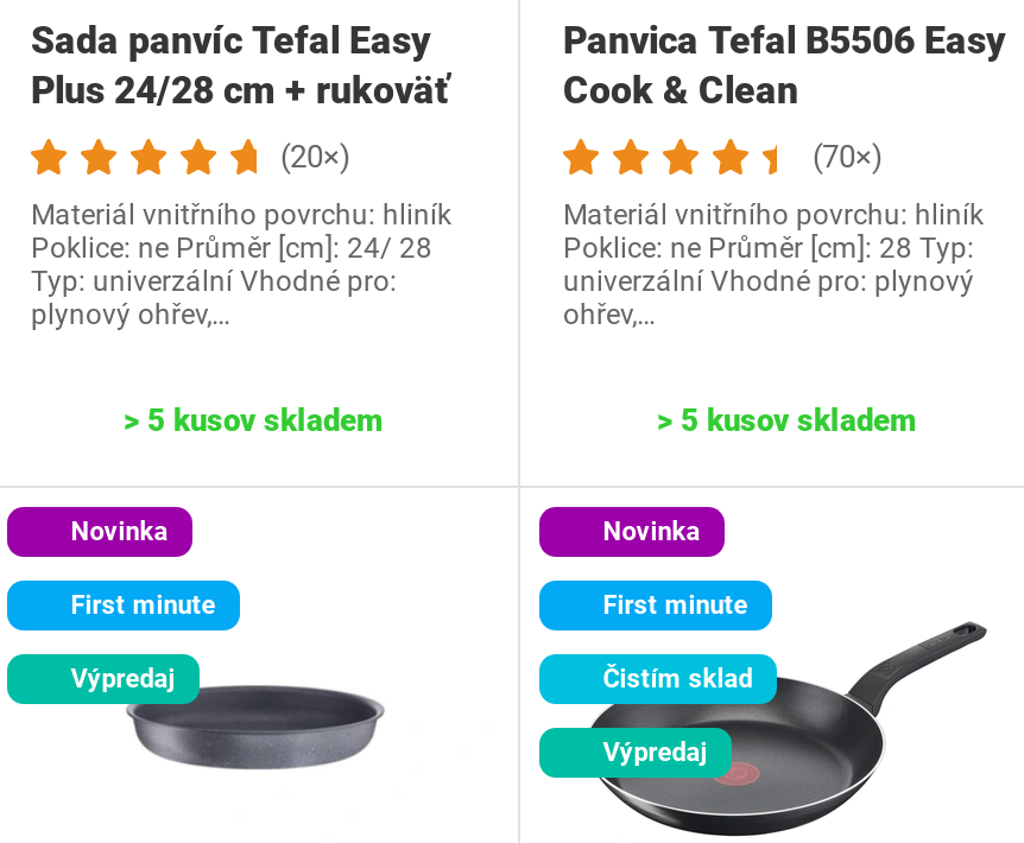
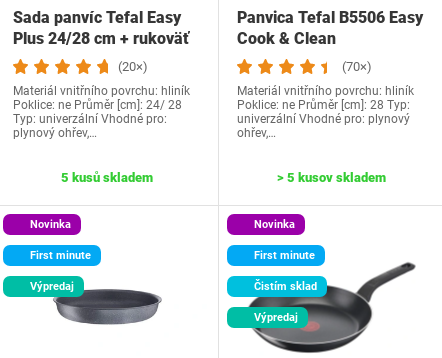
- > 5 kusov skladem
+ 5 kusů skladem
